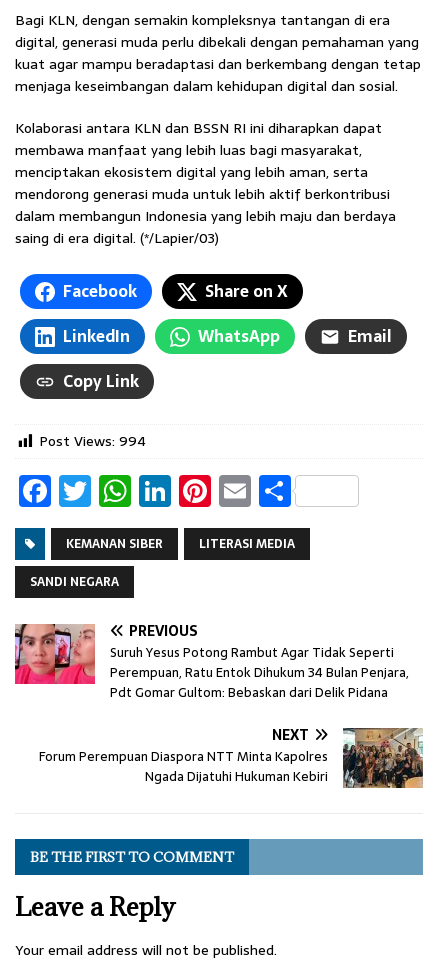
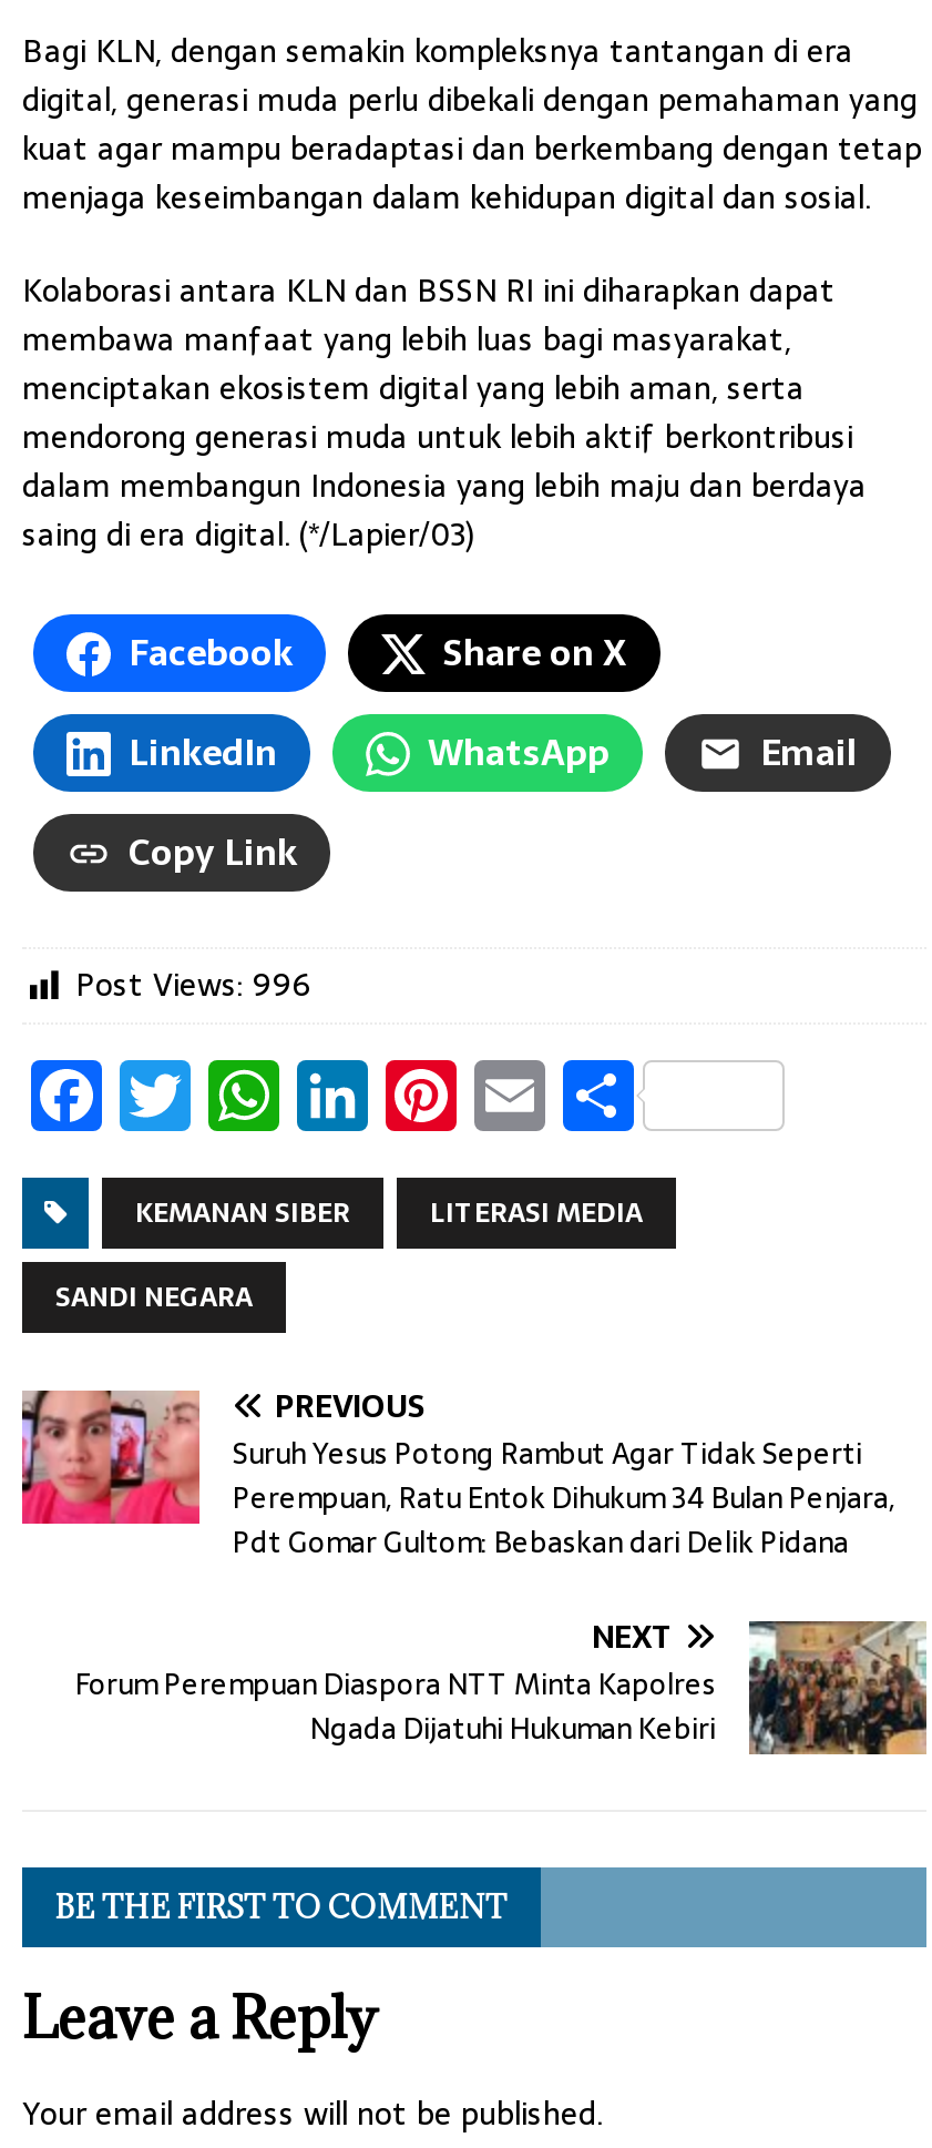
- Post Views: 994
+ Post Views: 996
